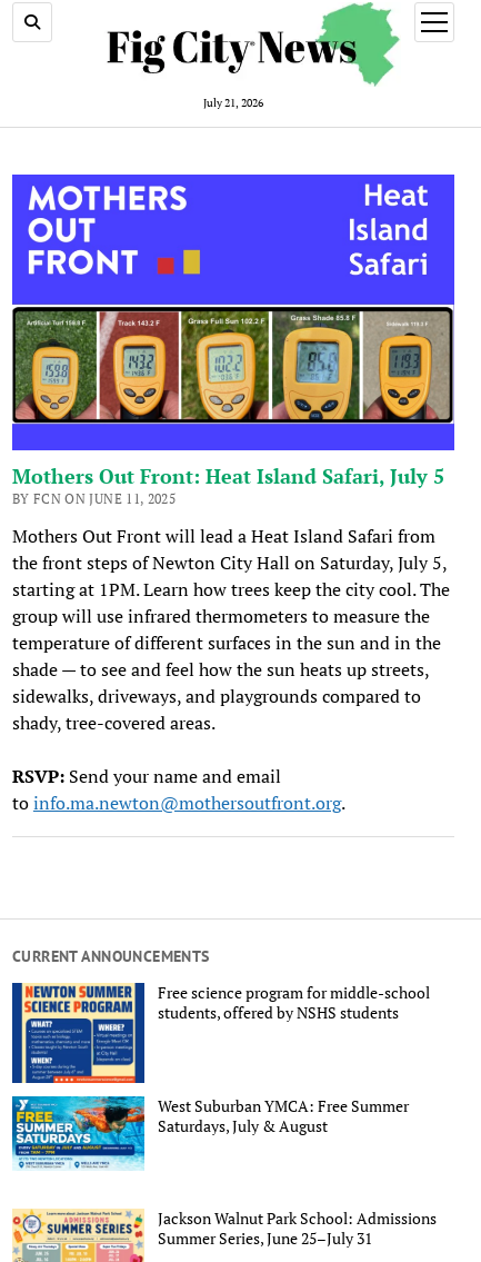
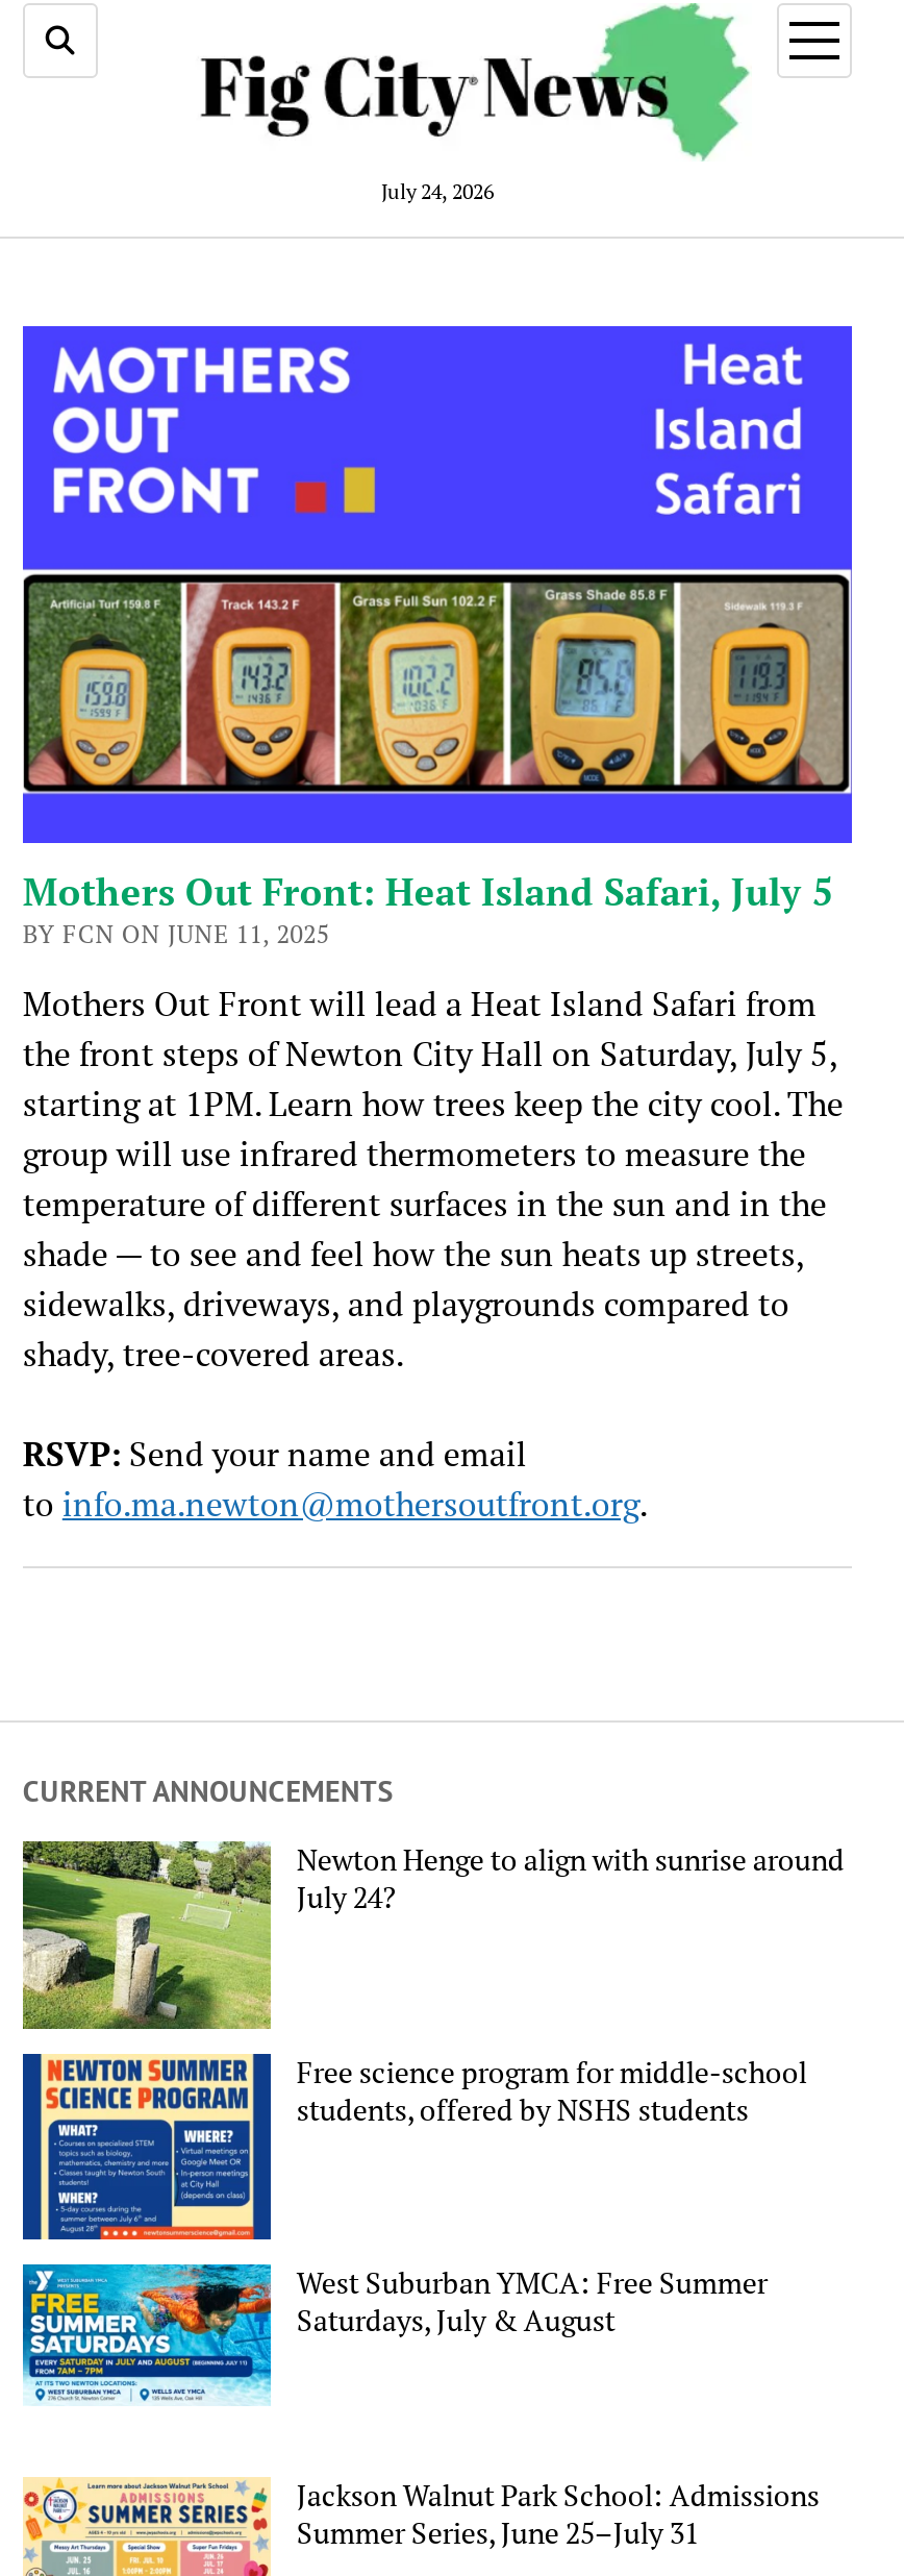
- July 21, 2026
+ July 24, 2026

+ [image]
+ Newton Henge to align with sunrise around
+ July 24?
